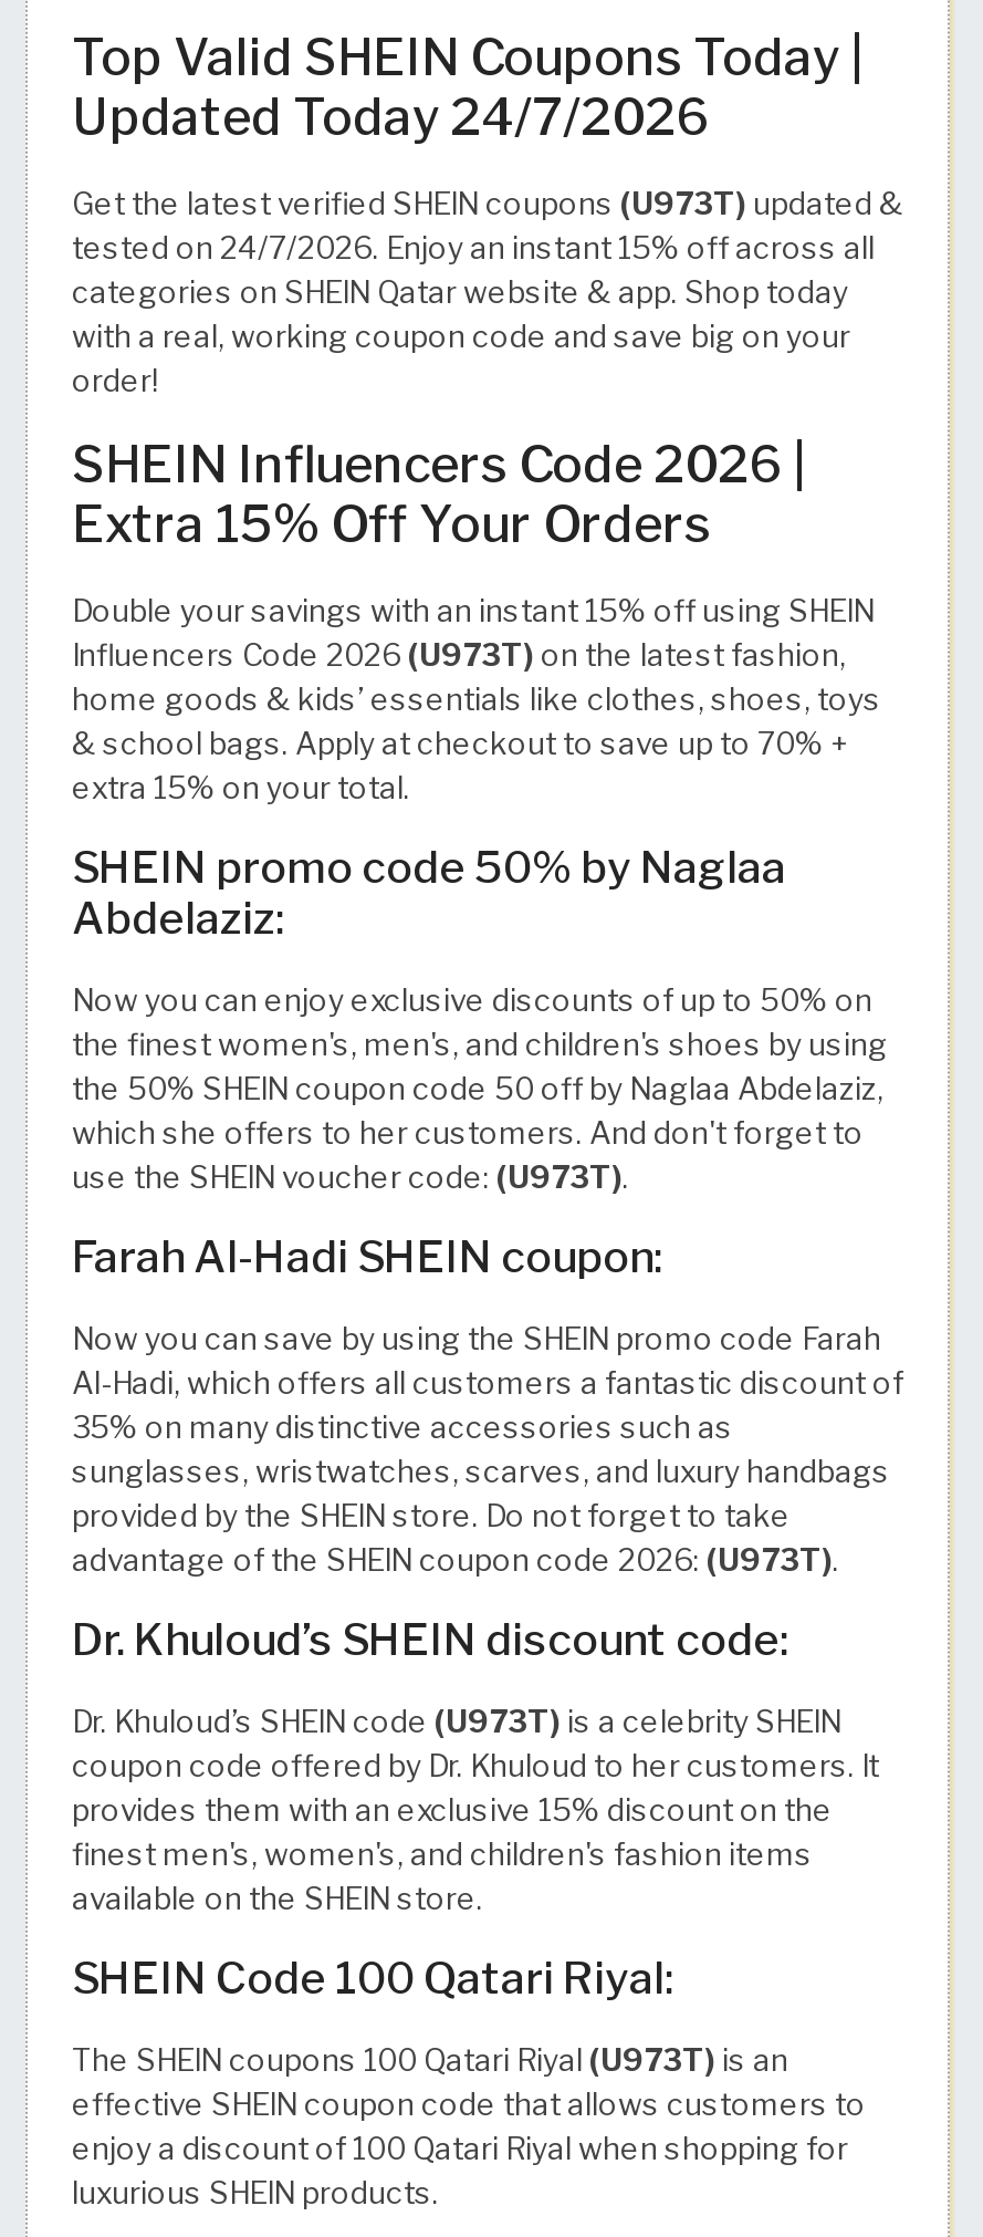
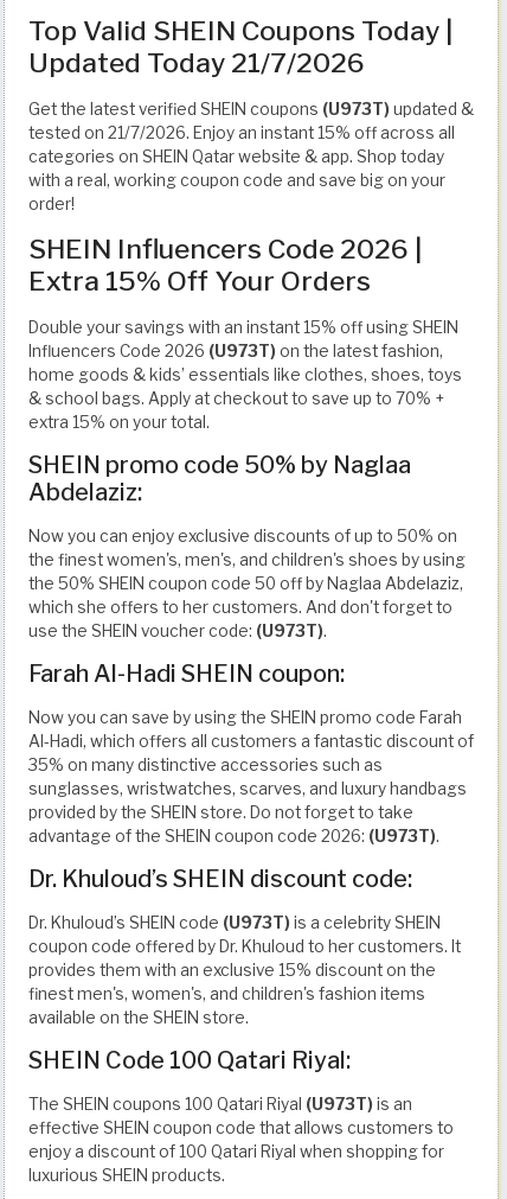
- Updated Today 24/7/2026
+ Updated Today 21/7/2026

- tested on 24/7/2026. Enjoy an instant 15% off across all
+ tested on 21/7/2026. Enjoy an instant 15% off across all
